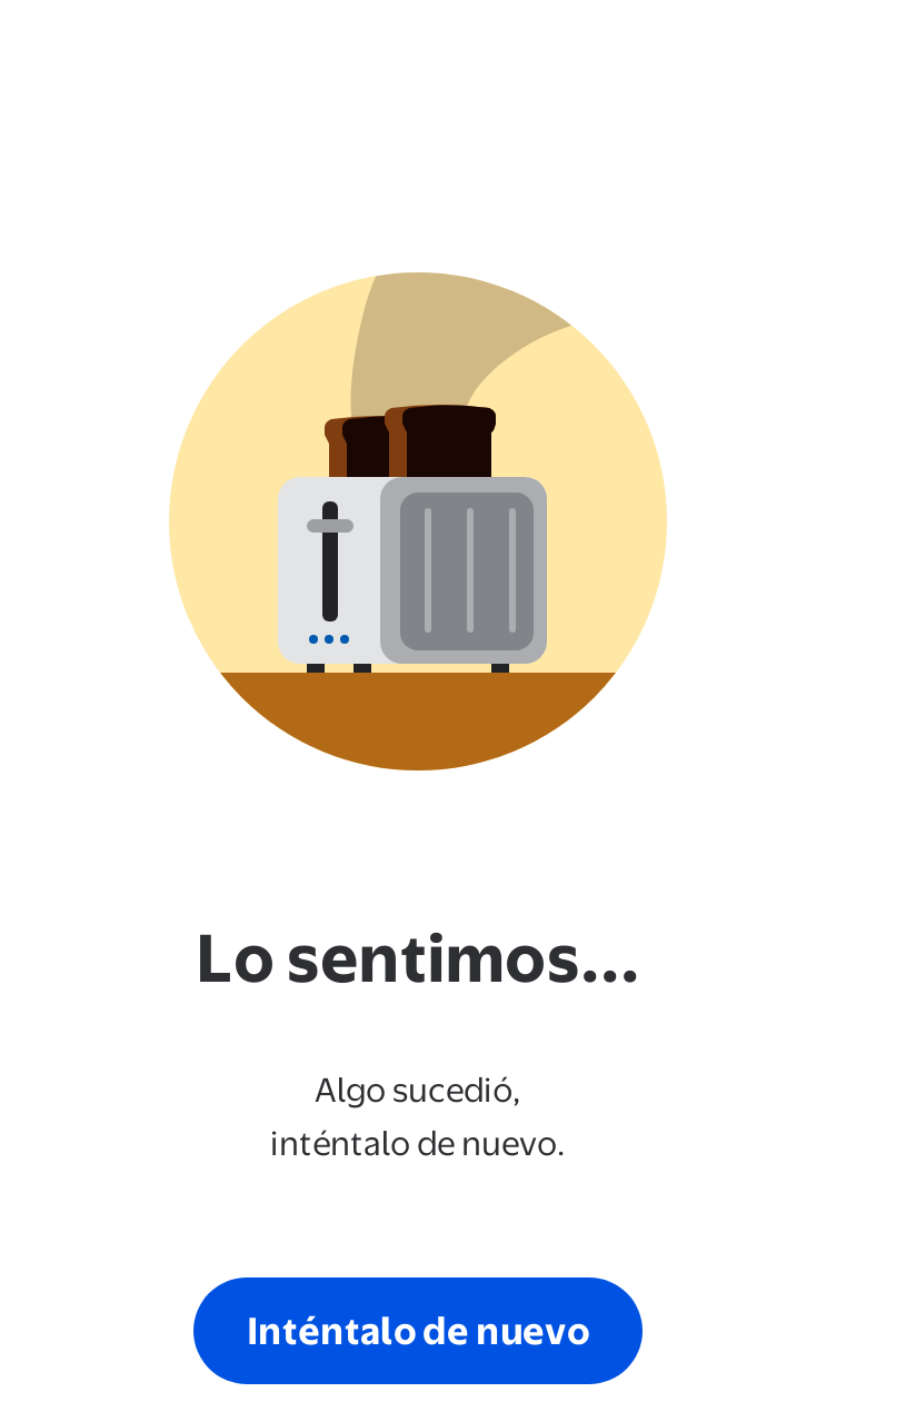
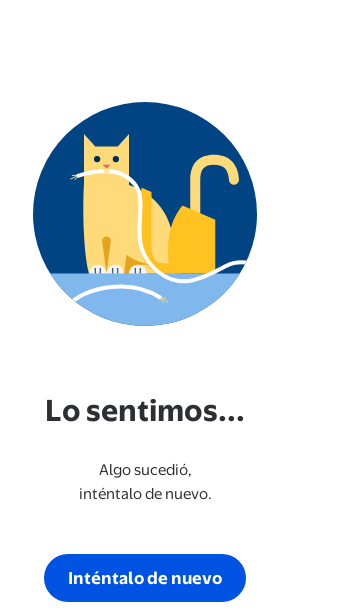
- [image]
+ [image]
